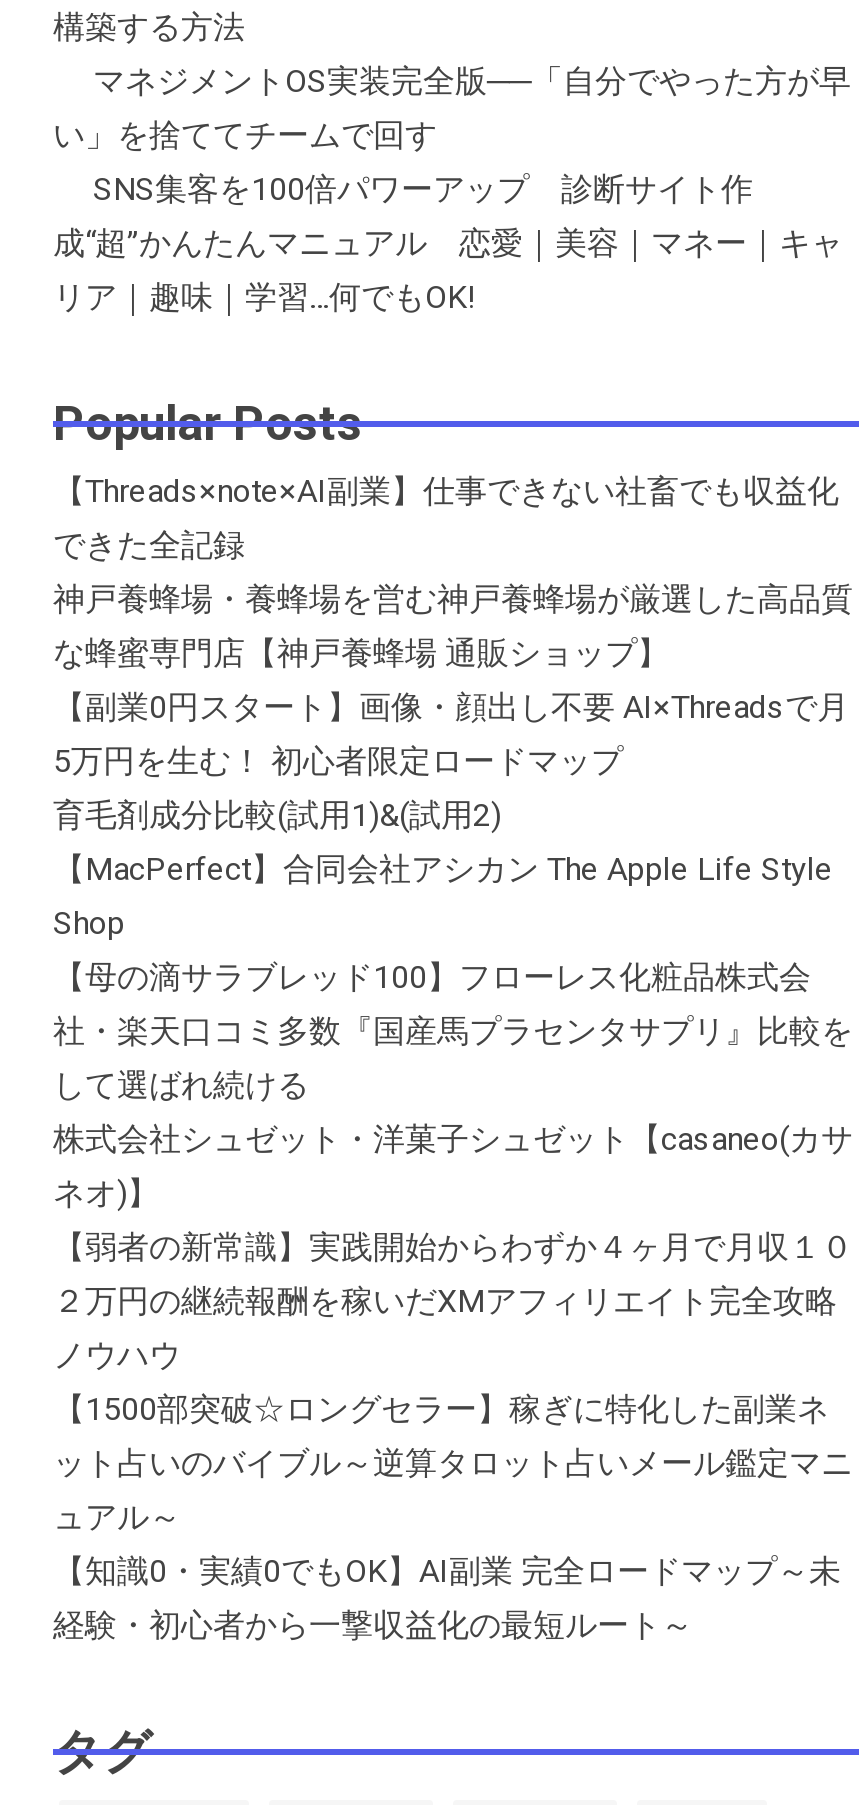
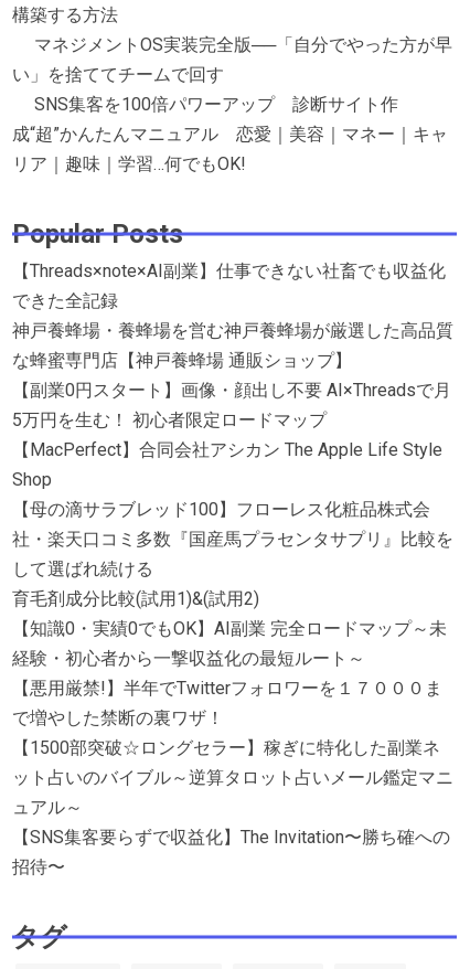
moved down: 育毛剤成分比較(試用1)&(試用2)

- 株式会社シュゼット・洋菓子シュゼット【casaneo(カサ
- ネオ)】
- 【弱者の新常識】実践開始からわずか４ヶ月で月収１０
- ２万円の継続報酬を稼いだXMアフィリエイト完全攻略
- ノウハウ
+ 【悪用厳禁!】半年でTwitterフォロワーを１７０００ま
+ で増やした禁断の裏ワザ！

+ 【SNS集客要らずで収益化】The Invitation〜勝ち確への
+ 招待〜

moved up: 【知識0・実績0でもOK】AI副業 完全ロードマップ～未 | 経験・初心者から一撃収益化の最短ルート～
